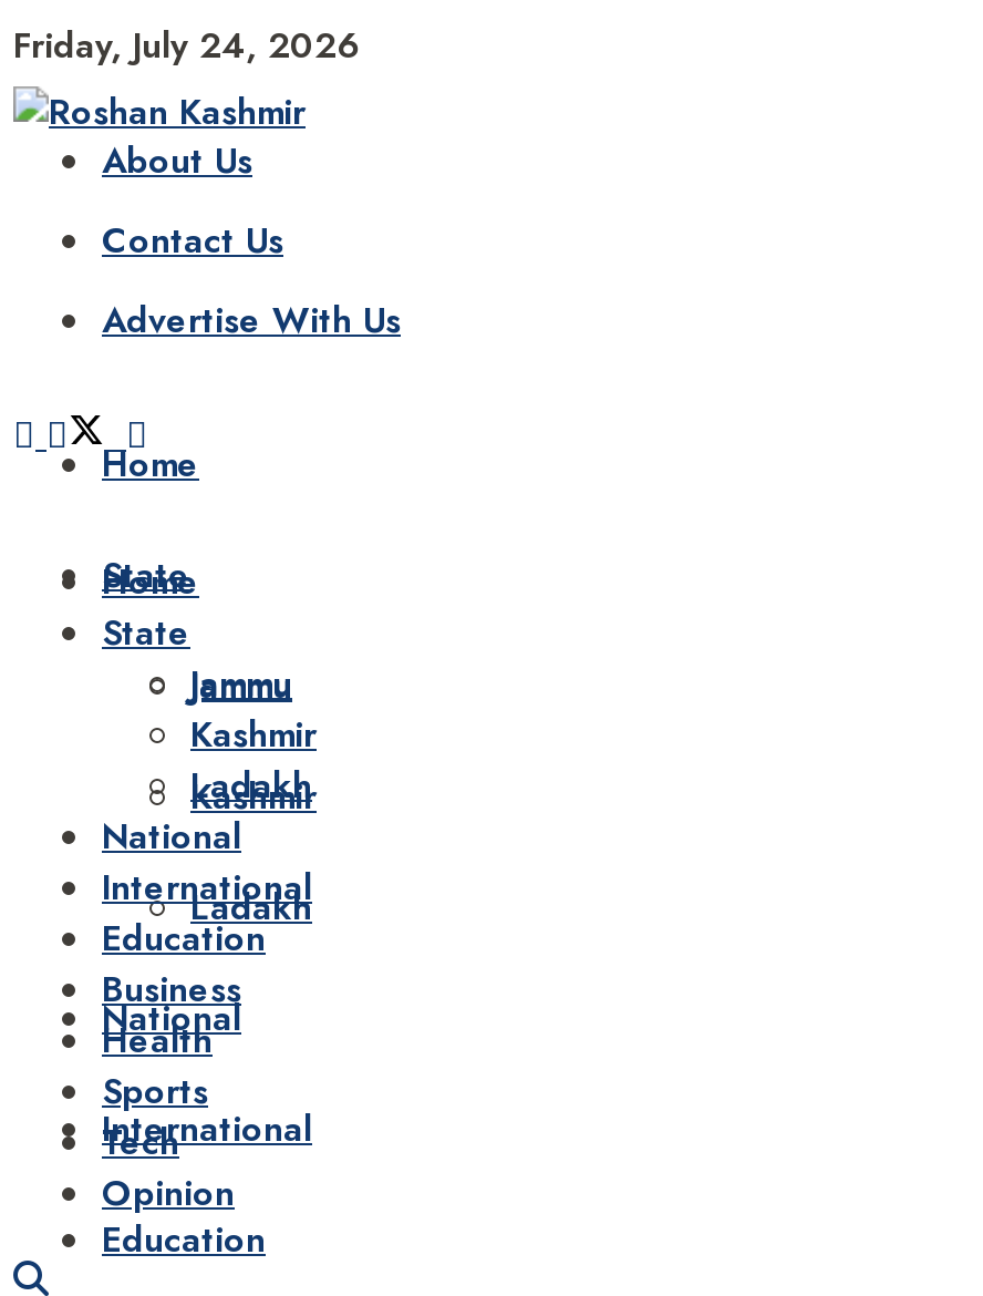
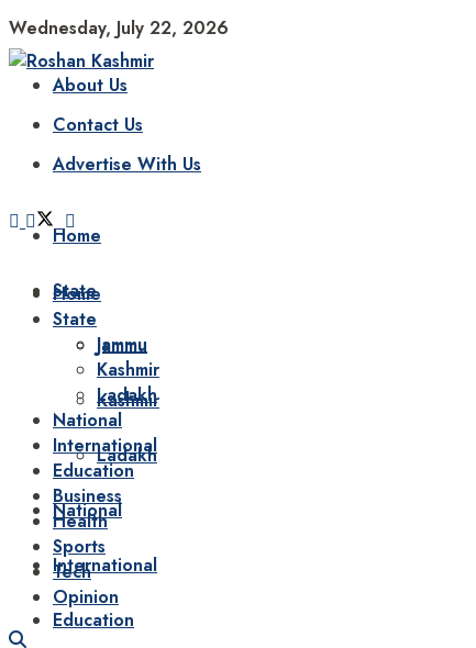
- Friday, July 24, 2026
+ Wednesday, July 22, 2026
